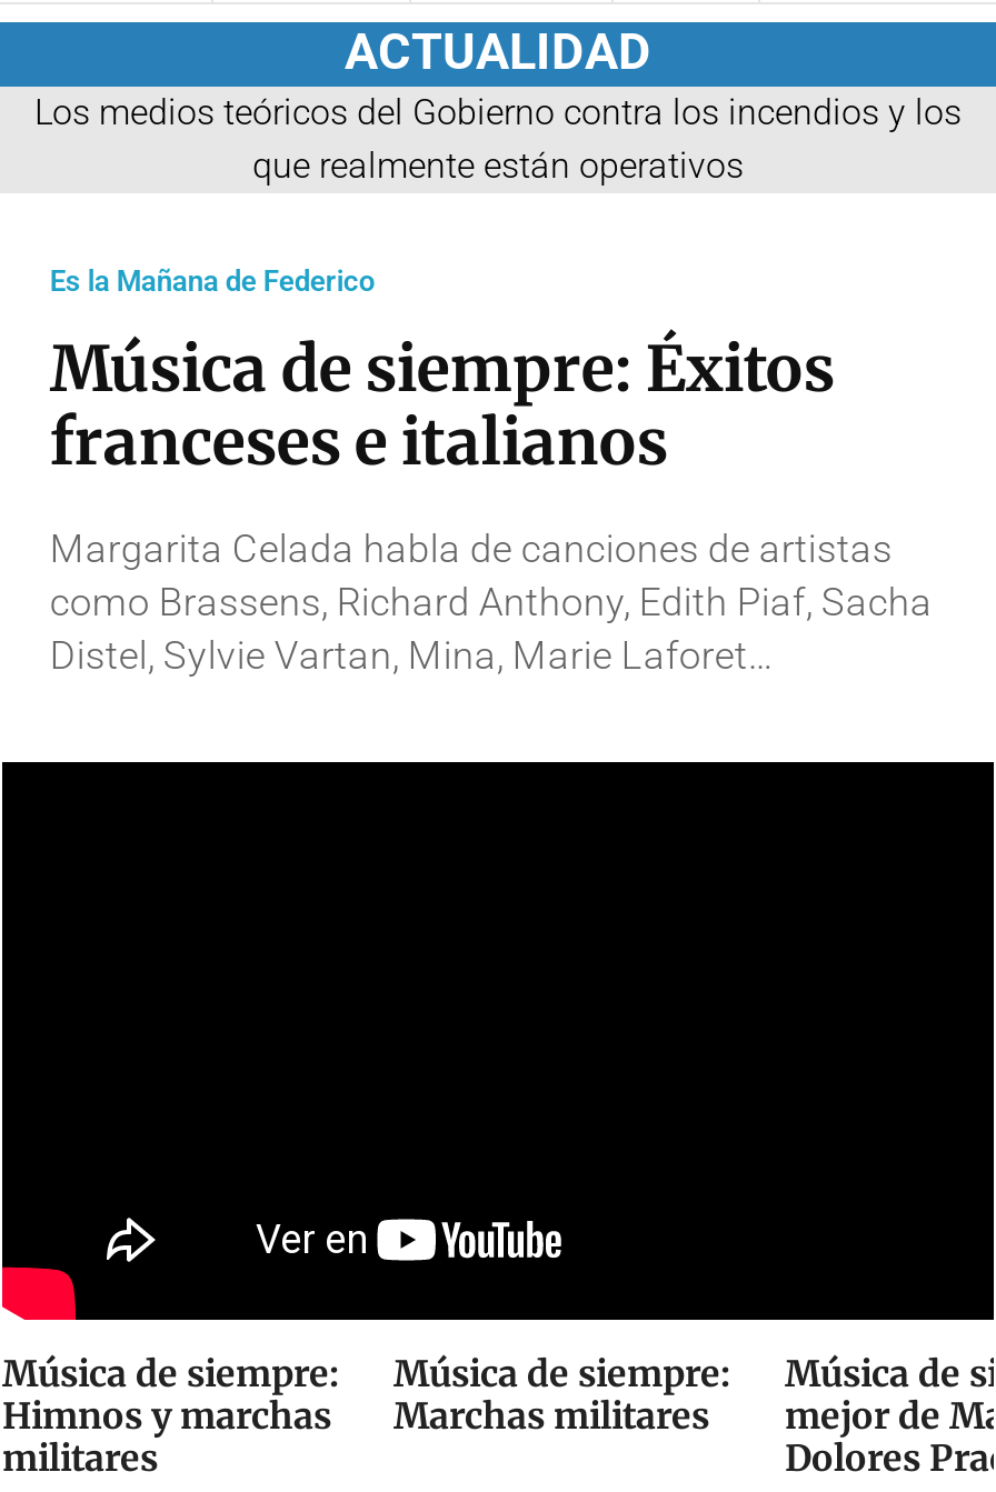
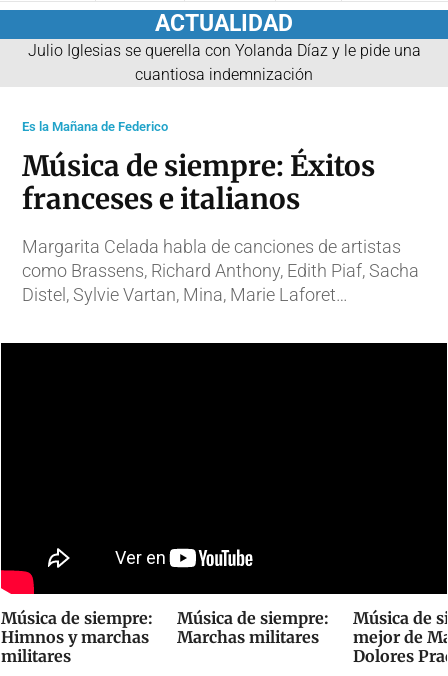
- Los medios teóricos del Gobierno contra los incendios y los
- que realmente están operativos
+ Julio Iglesias se querella con Yolanda Díaz y le pide una
+ cuantiosa indemnización
